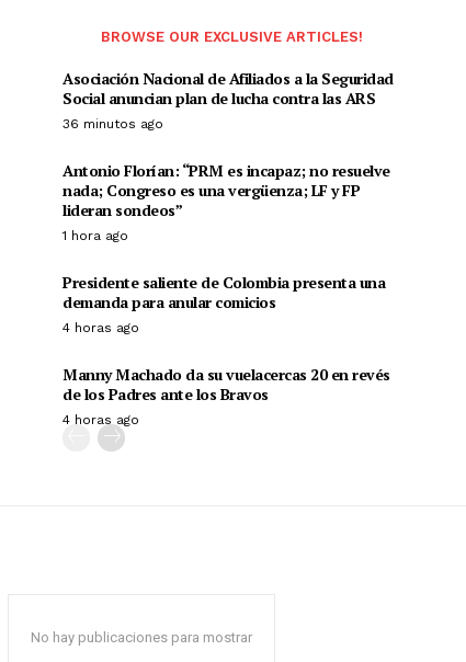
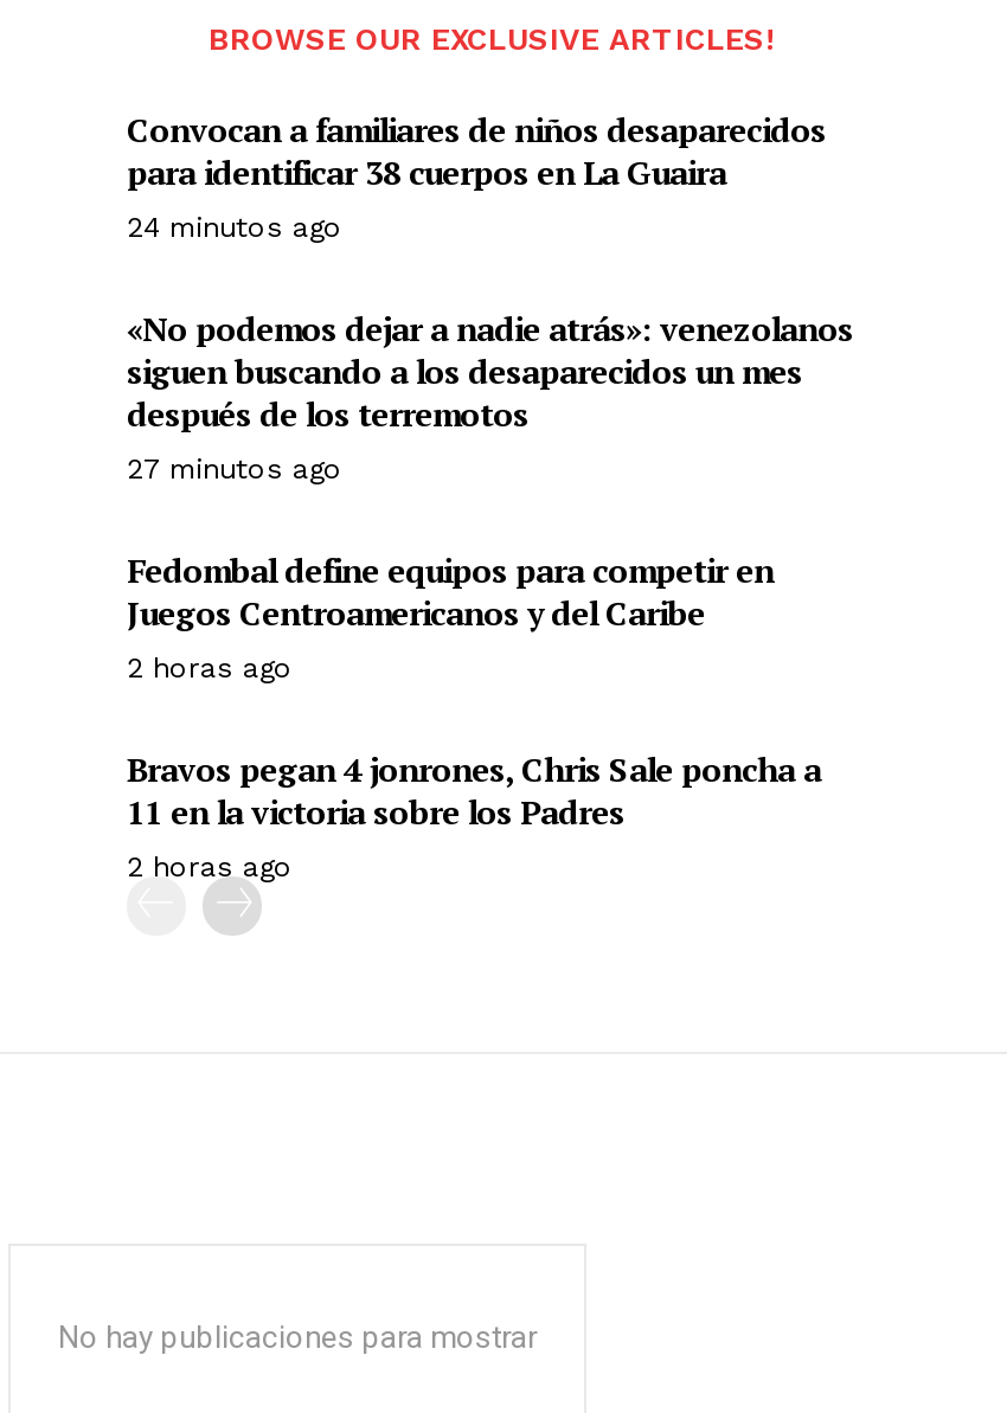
- Asociación Nacional de Afiliados a la Seguridad
- Social anuncian plan de lucha contra las ARS
- 36 minutos ago
+ Convocan a familiares de niños desaparecidos
+ para identificar 38 cuerpos en La Guaira
+ 24 minutos ago

- Antonio Florían: “PRM es incapaz; no resuelve
- nada; Congreso es una vergüenza; LF y FP
- lideran sondeos”
- 1 hora ago
+ «No podemos dejar a nadie atrás»: venezolanos
+ siguen buscando a los desaparecidos un mes
+ después de los terremotos
+ 27 minutos ago

- Presidente saliente de Colombia presenta una
- demanda para anular comicios
- 4 horas ago
+ Fedombal define equipos para competir en
+ Juegos Centroamericanos y del Caribe
+ 2 horas ago

- Manny Machado da su vuelacercas 20 en revés
- de los Padres ante los Bravos
- 4 horas ago
+ Bravos pegan 4 jonrones, Chris Sale poncha a
+ 11 en la victoria sobre los Padres
+ 2 horas ago
